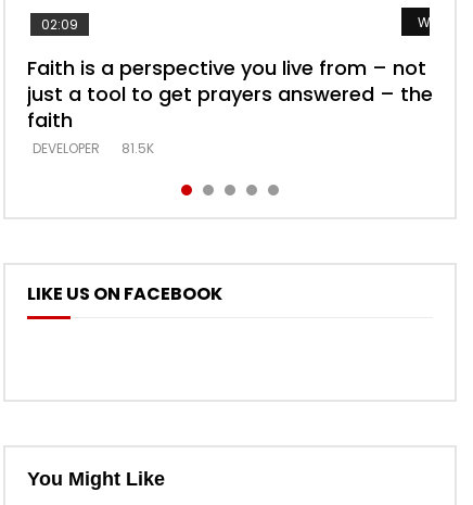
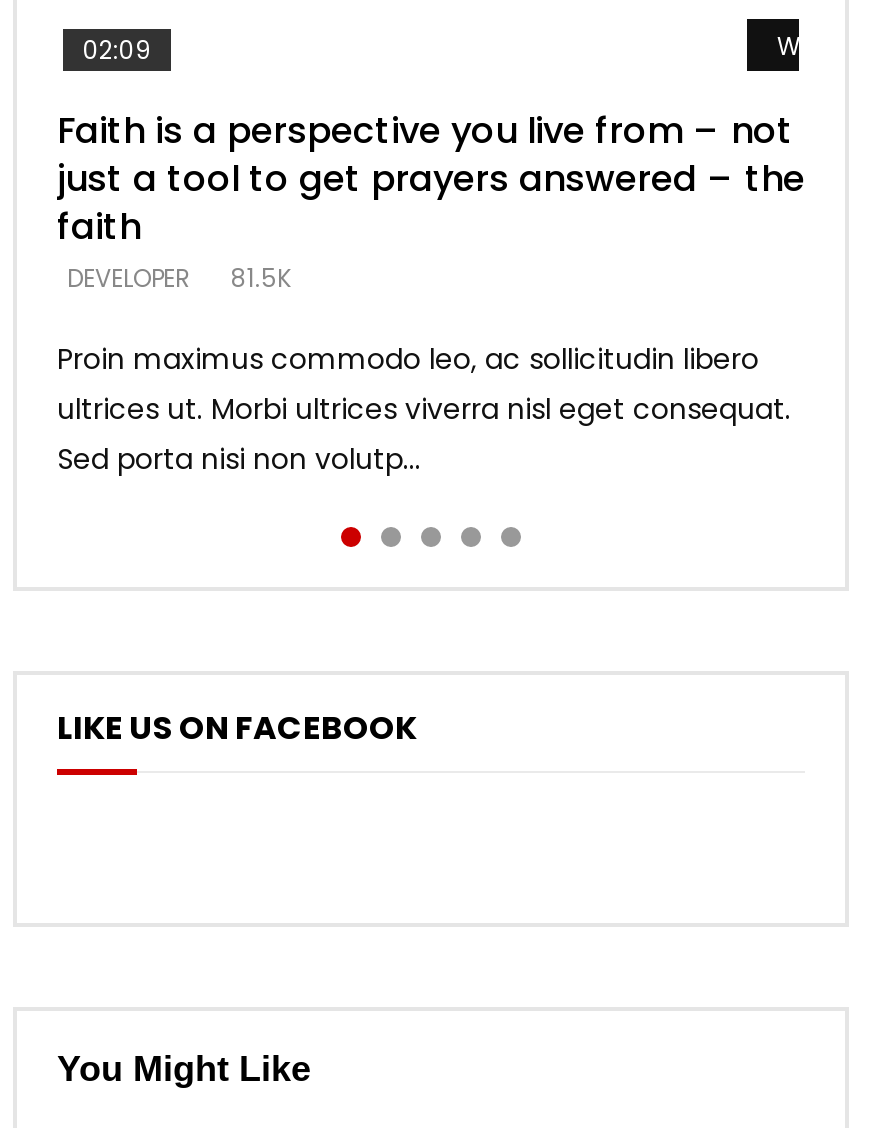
+ Proin maximus commodo leo, ac sollicitudin libero
+ ultrices ut. Morbi ultrices viverra nisl eget consequat.
+ Sed porta nisi non volutp...
